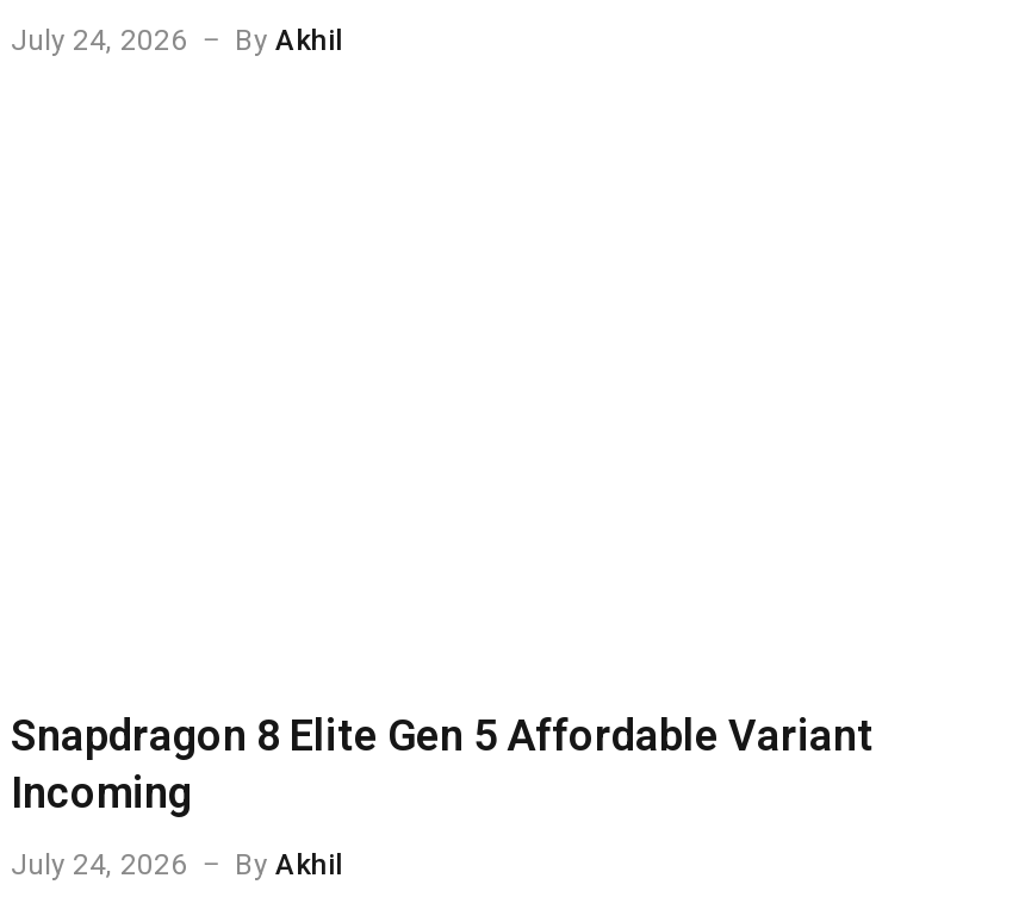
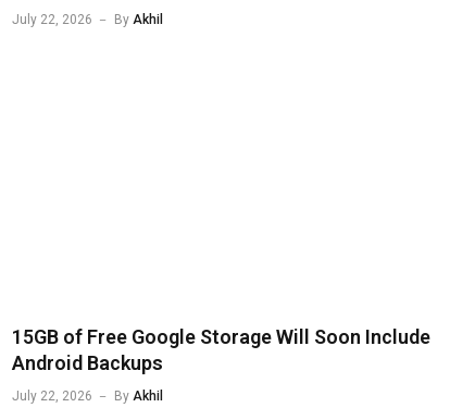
- July 24, 2026 By Akhil
+ July 22, 2026 By Akhil

- Snapdragon 8 Elite Gen 5 Affordable Variant
- Incoming
+ 15GB of Free Google Storage Will Soon Include
+ Android Backups

- July 24, 2026 By Akhil
+ July 22, 2026 By Akhil
